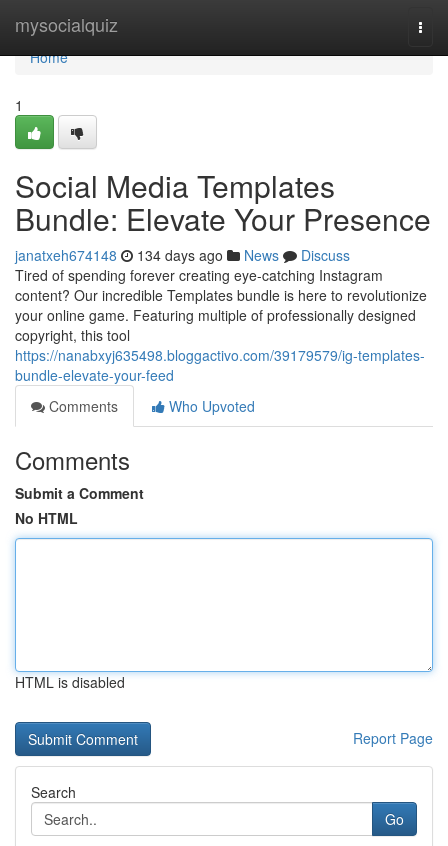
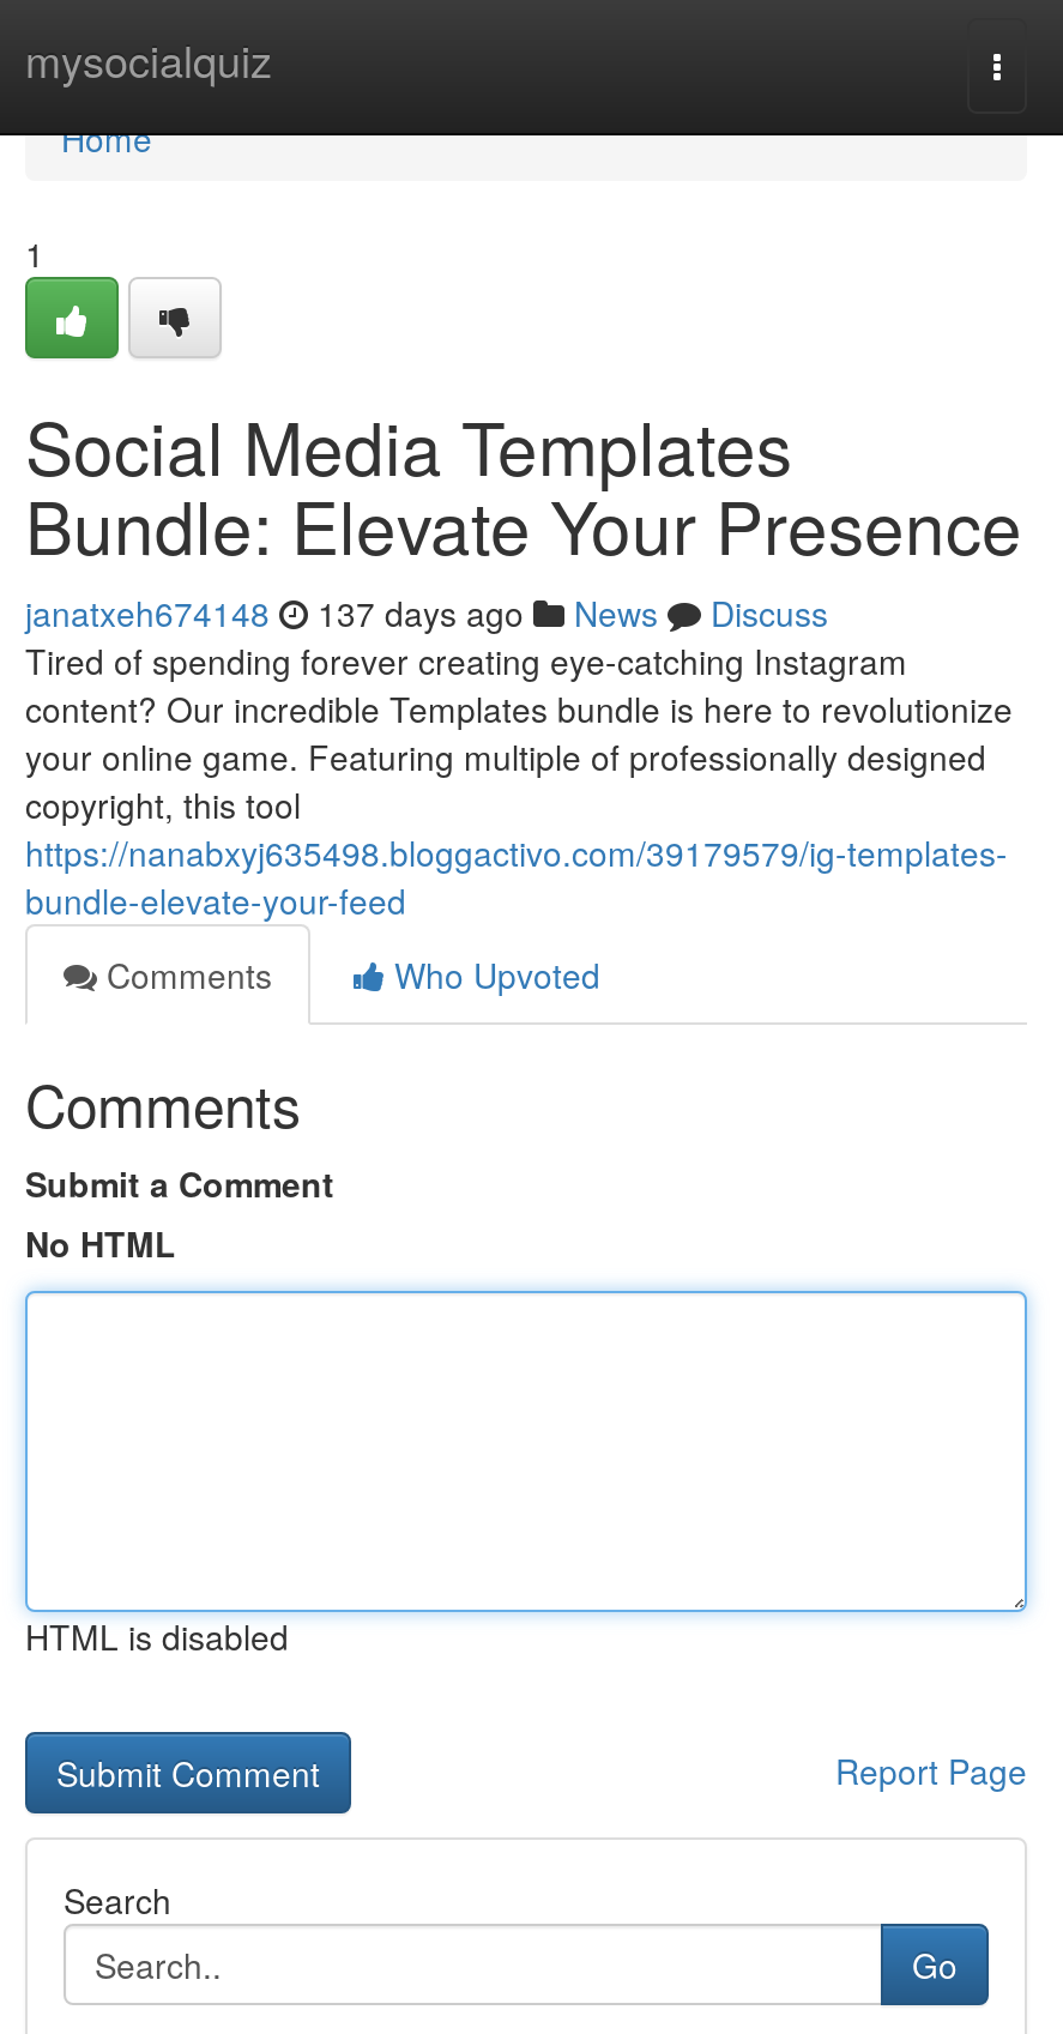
- janatxeh674148 134 days ago News Discuss
+ janatxeh674148 137 days ago News Discuss
